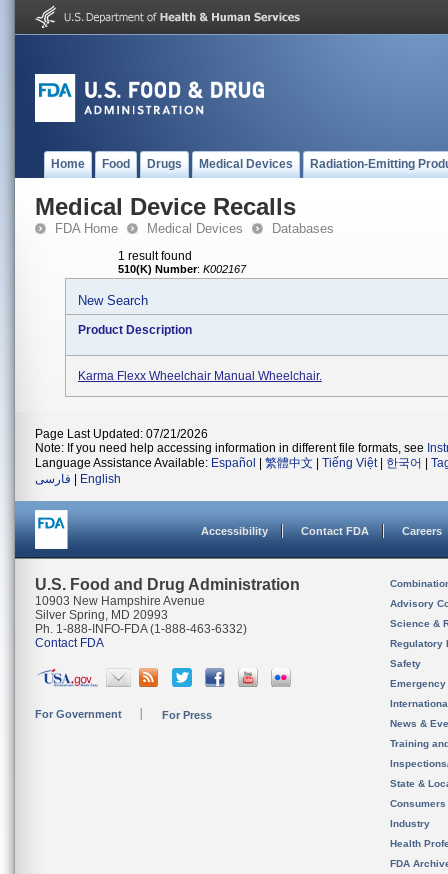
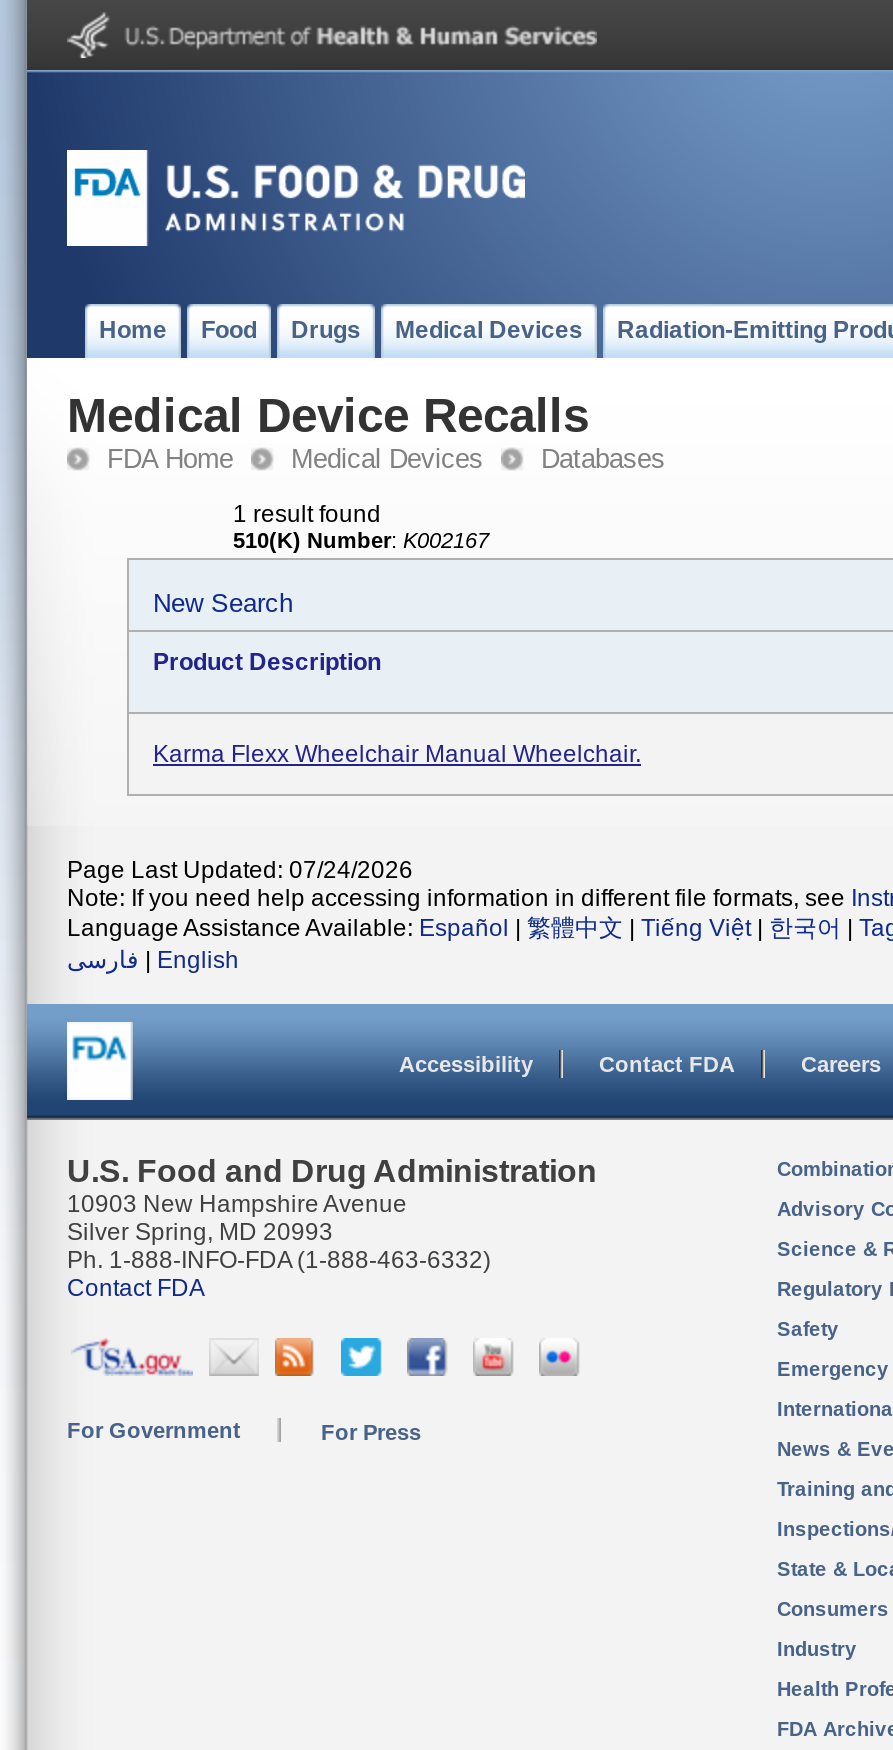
- Page Last Updated: 07/21/2026
+ Page Last Updated: 07/24/2026
